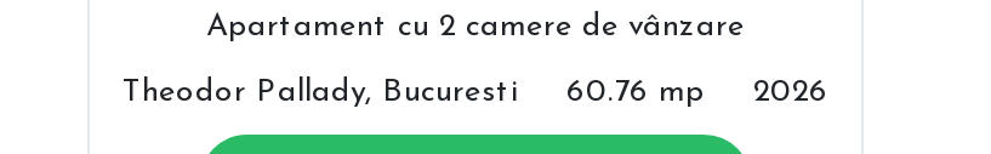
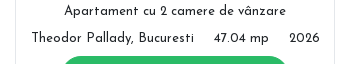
- Theodor Pallady, Bucuresti 60.76 mp 2026
+ Theodor Pallady, Bucuresti 47.04 mp 2026
